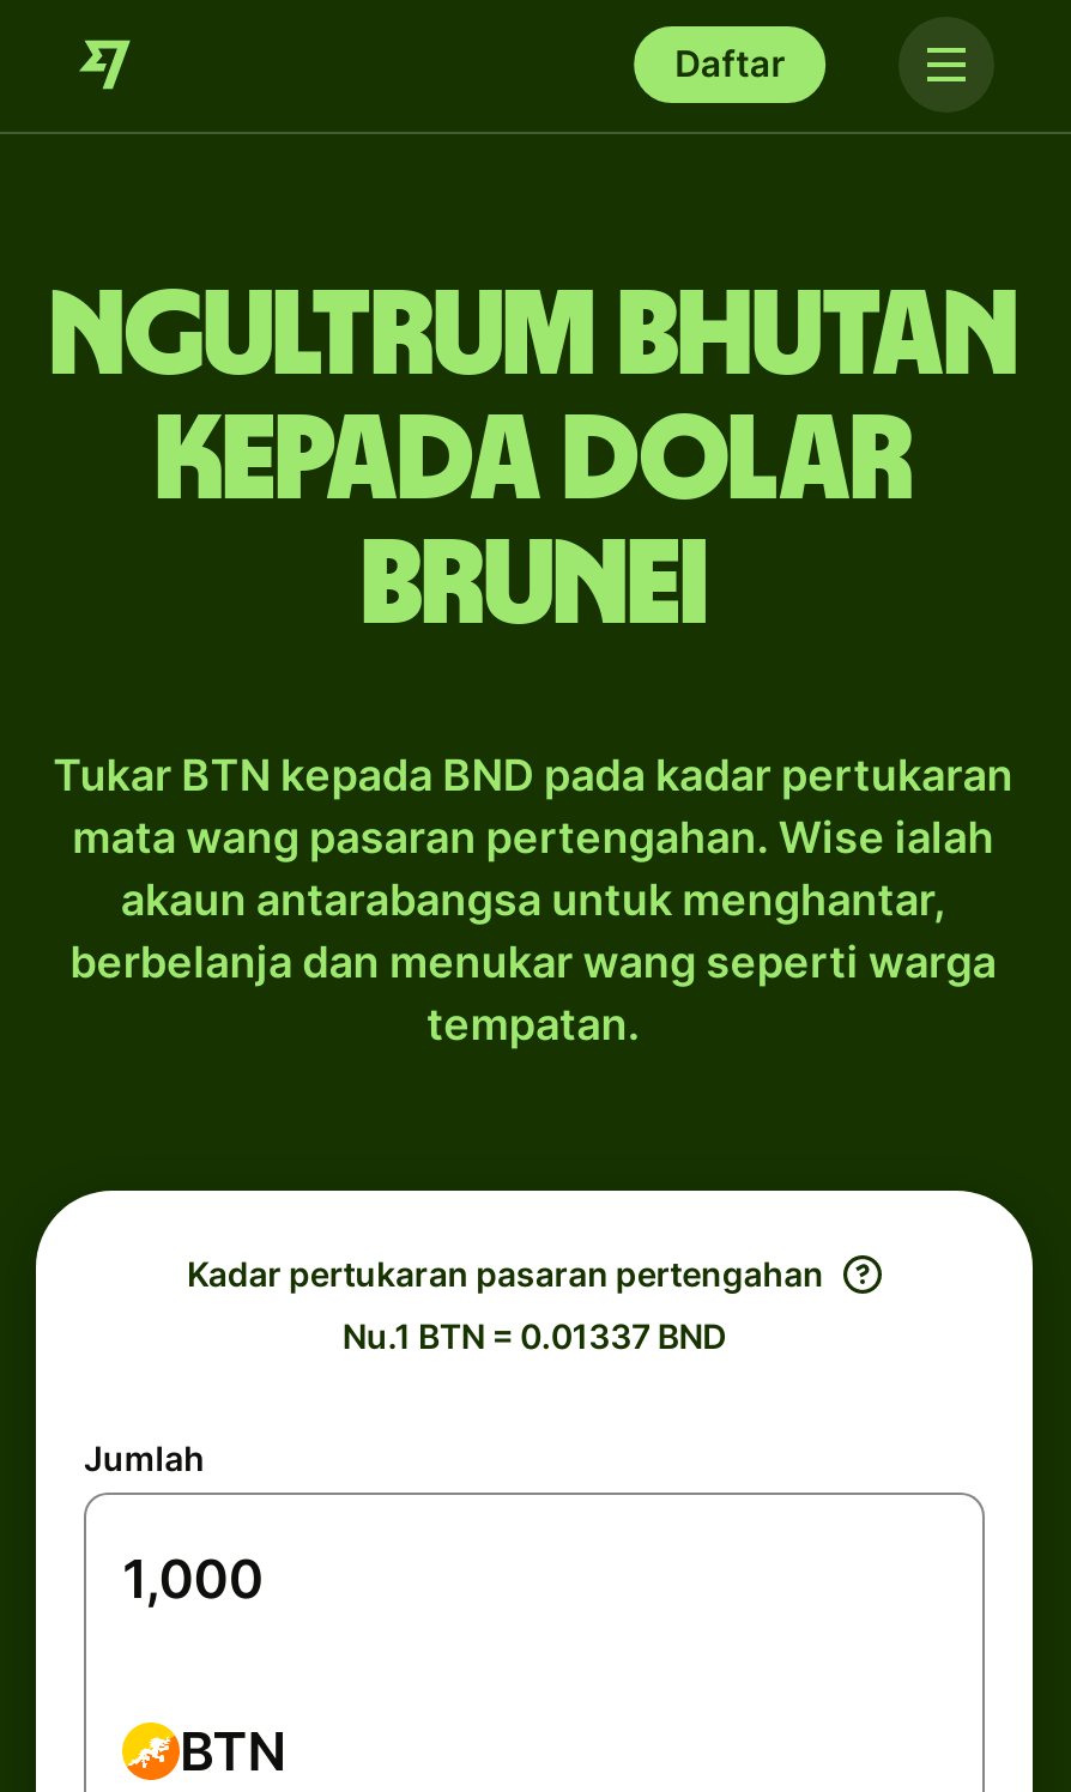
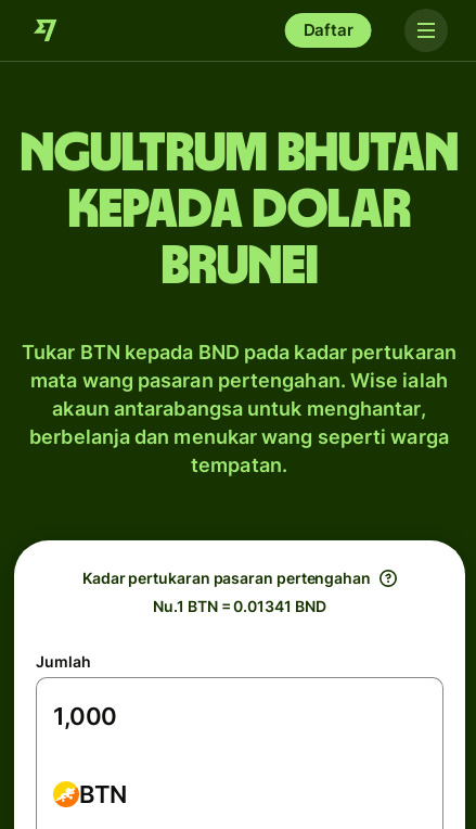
- Nu.1 BTN = 0.01337 BND
+ Nu.1 BTN = 0.01341 BND
